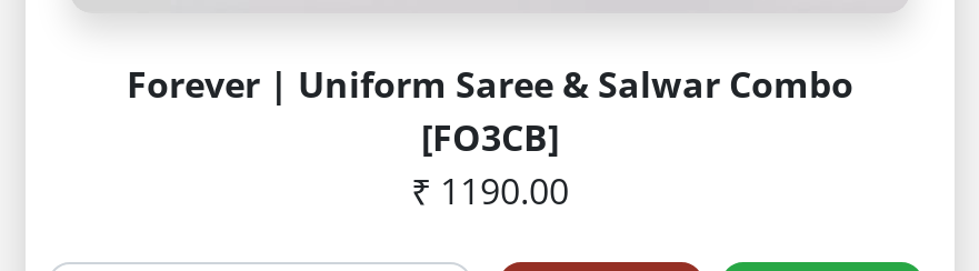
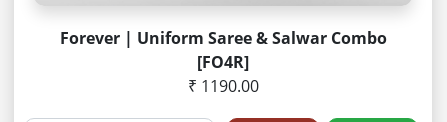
- [FO3CB]
+ [FO4R]
